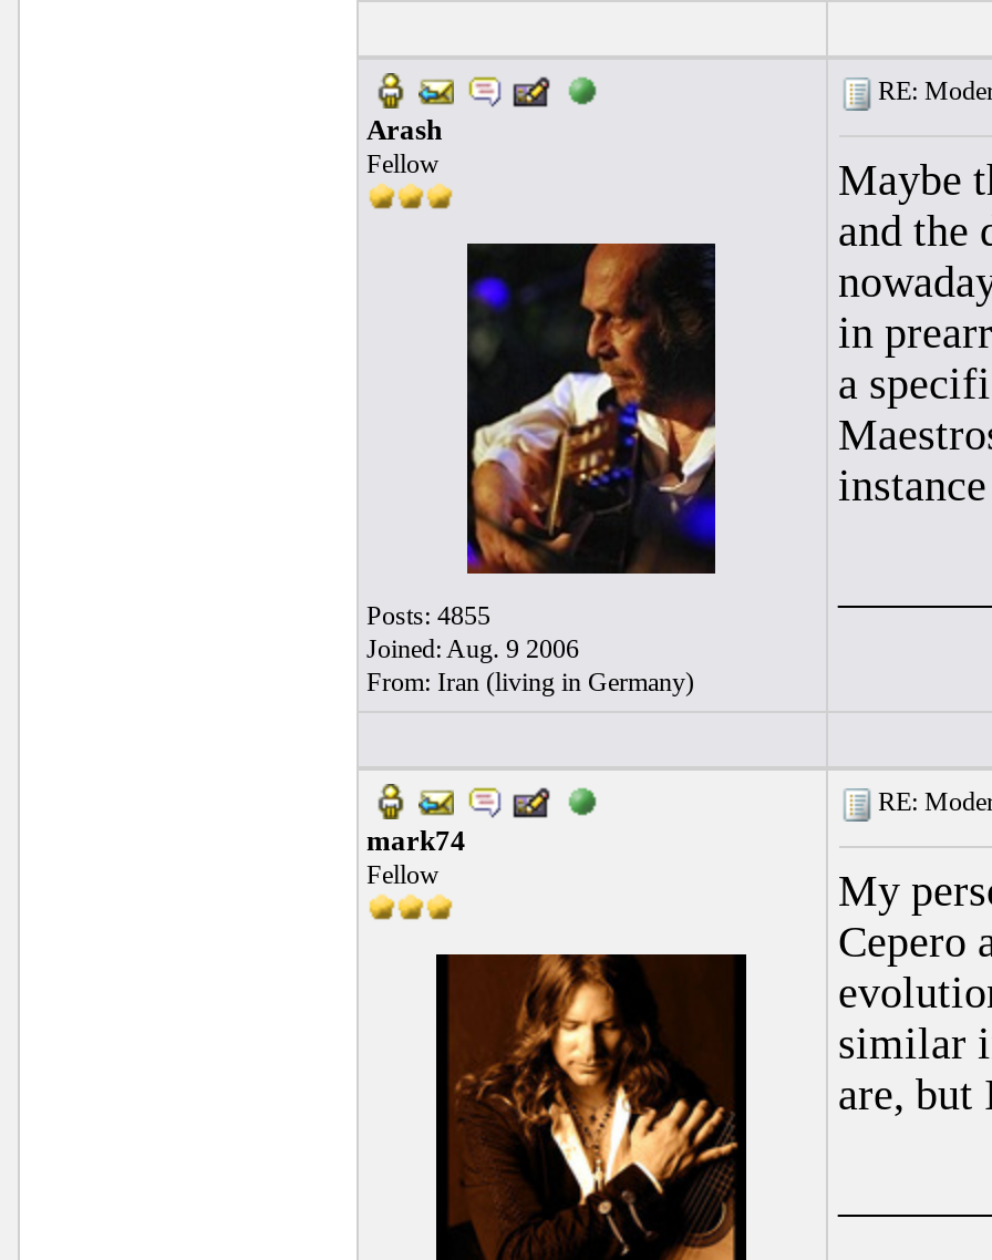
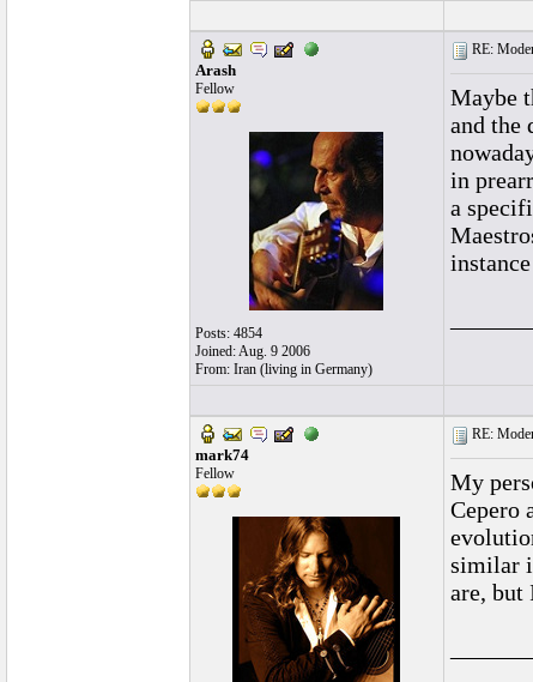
- Posts: 4855
+ Posts: 4854
